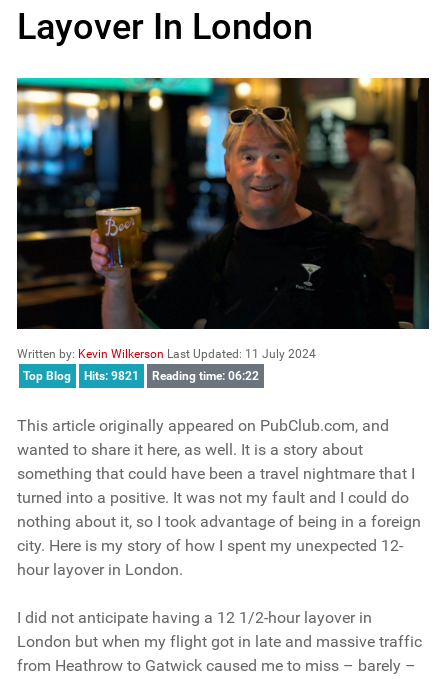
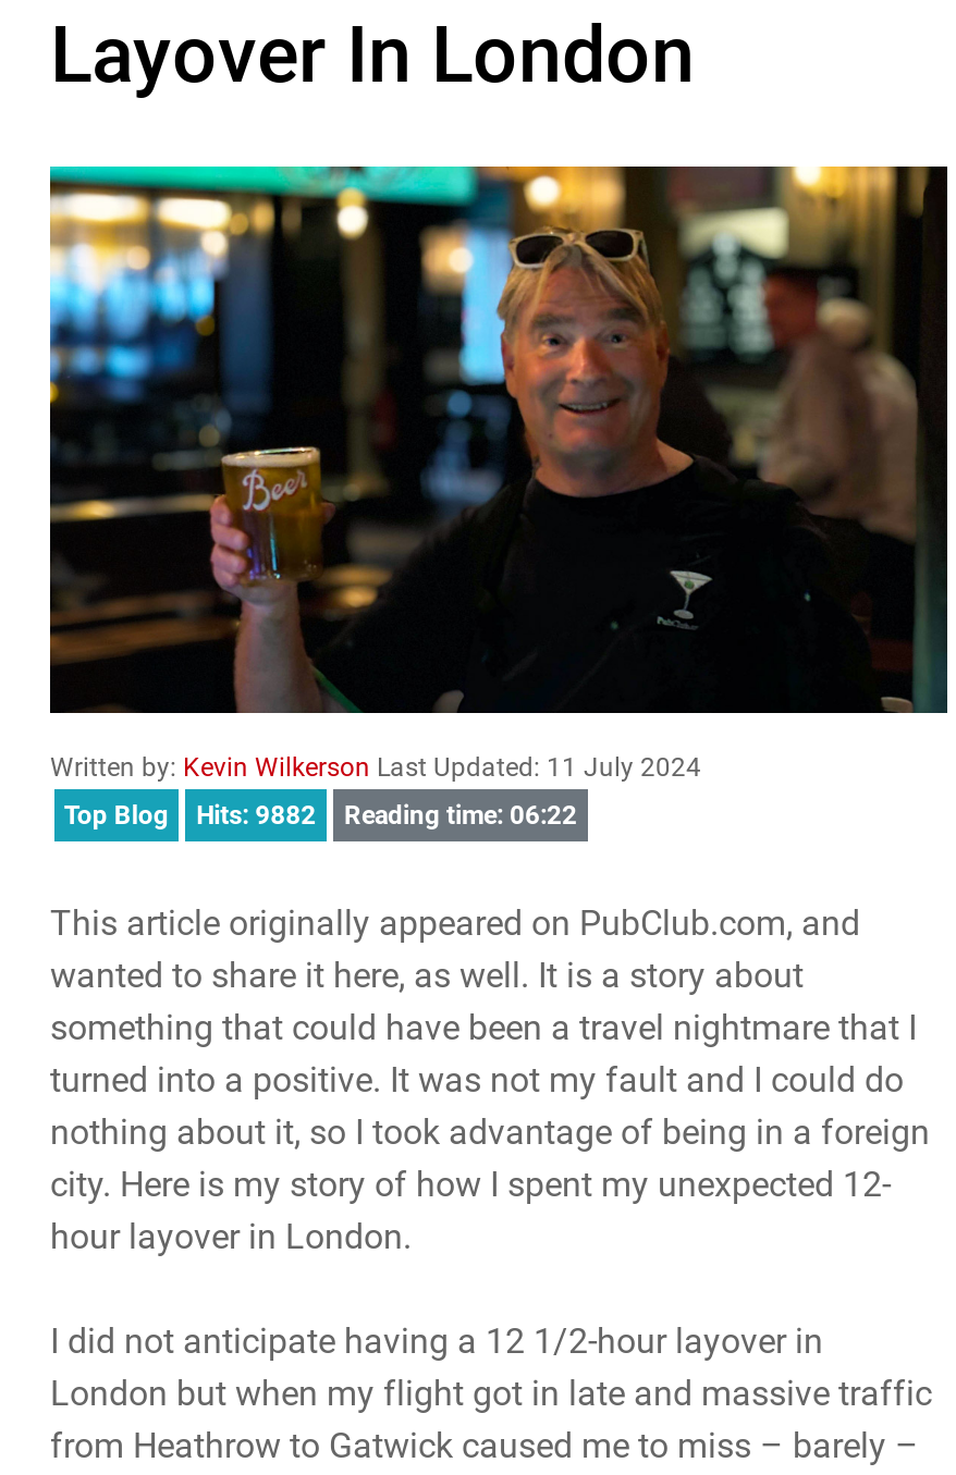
- Top Blog Hits: 9821 Reading time: 06:22
+ Top Blog Hits: 9882 Reading time: 06:22
